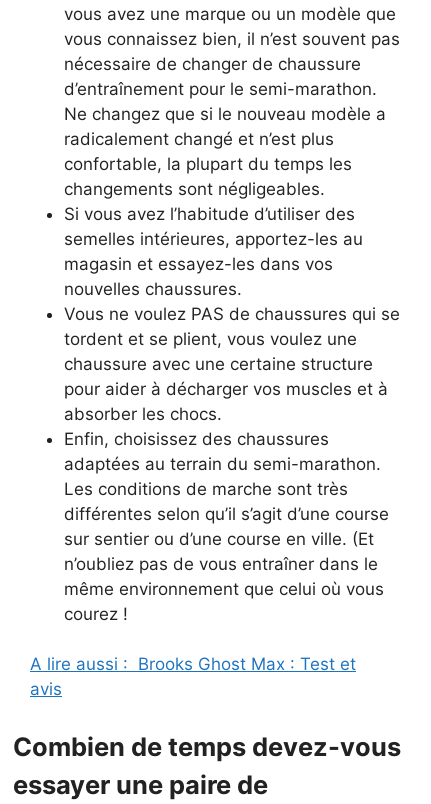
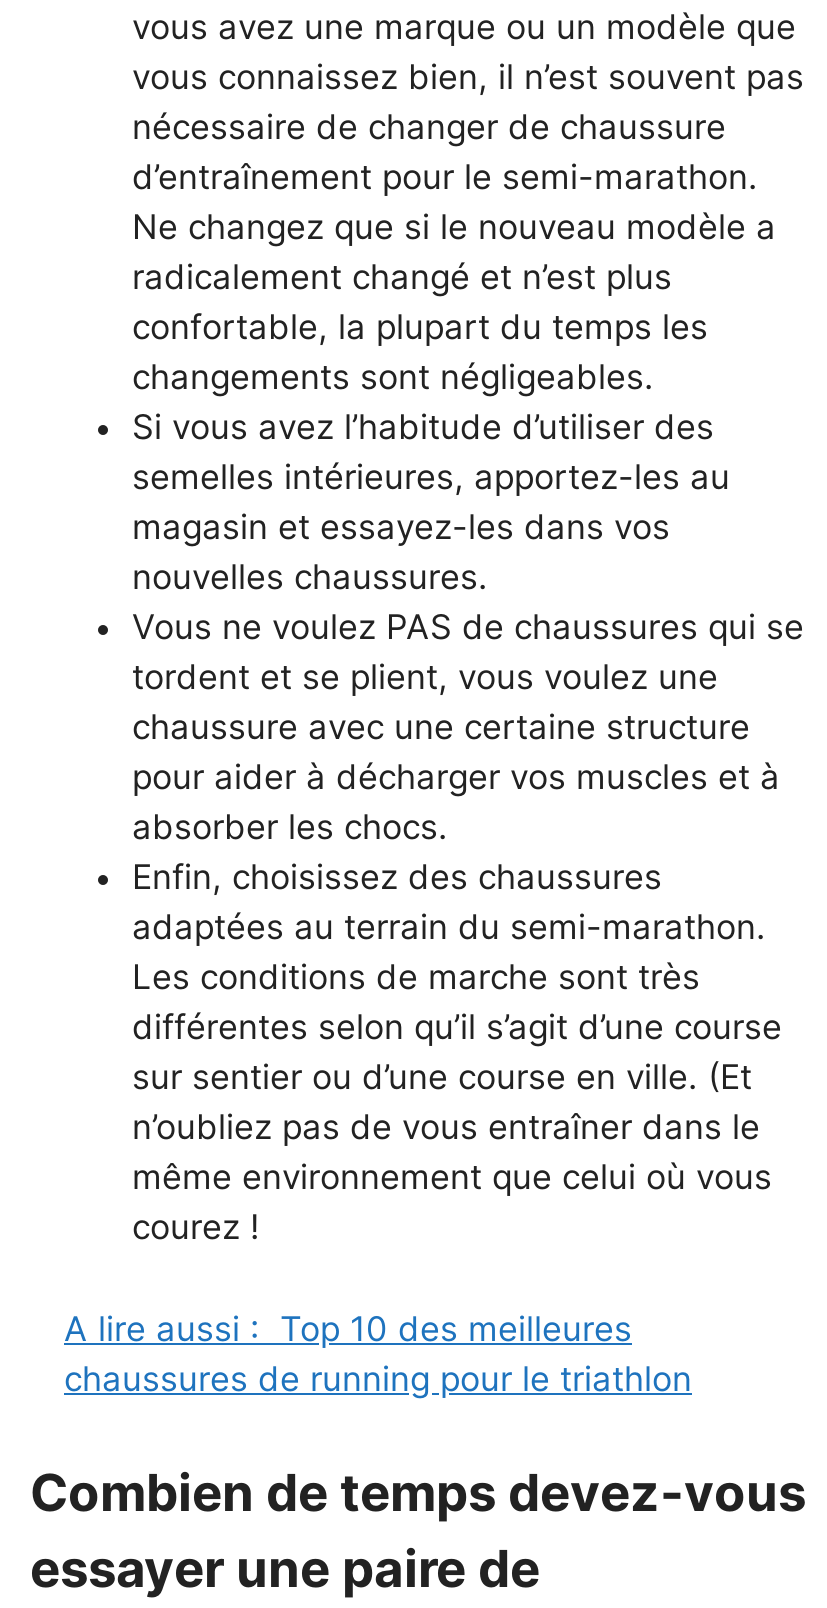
- A lire aussi : Brooks Ghost Max : Test et
- avis
+ A lire aussi : Top 10 des meilleures
+ chaussures de running pour le triathlon
